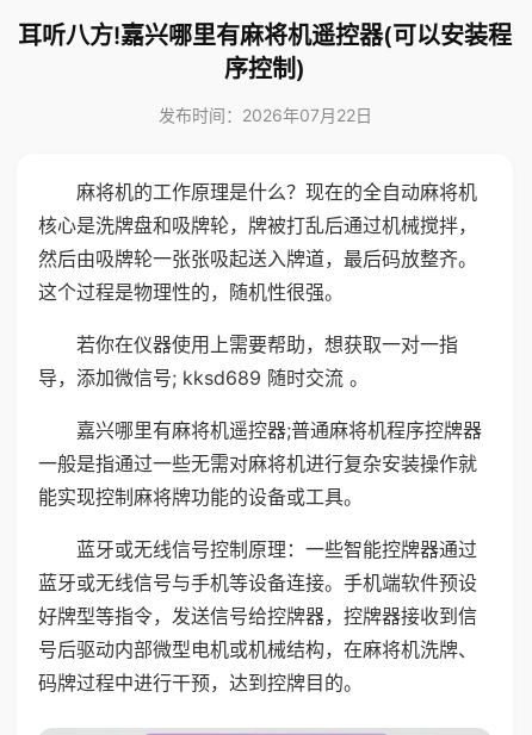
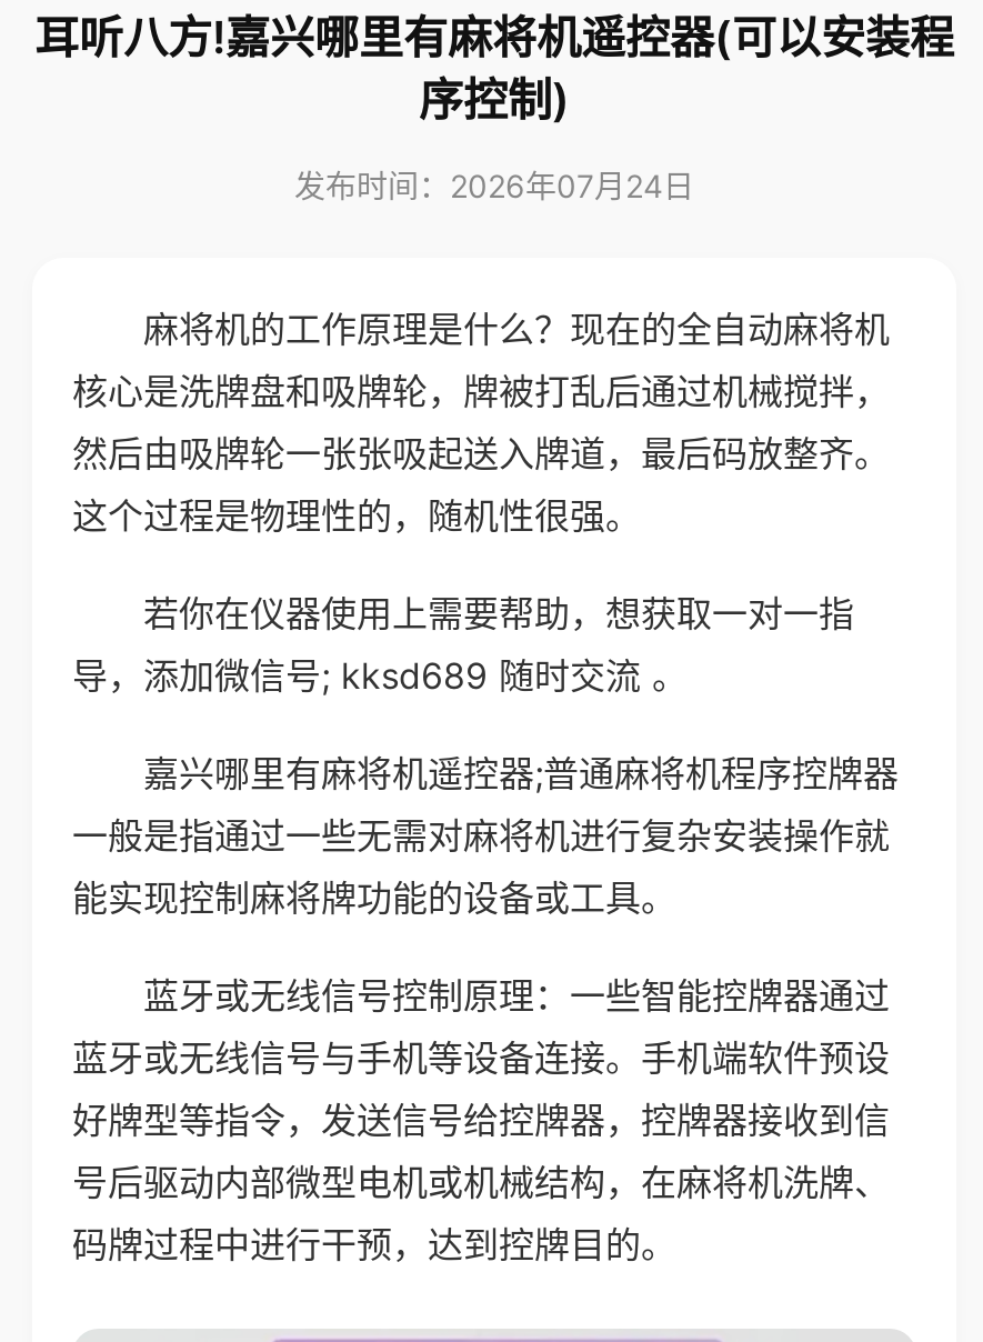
- 发布时间：2026年07月22日
+ 发布时间：2026年07月24日
